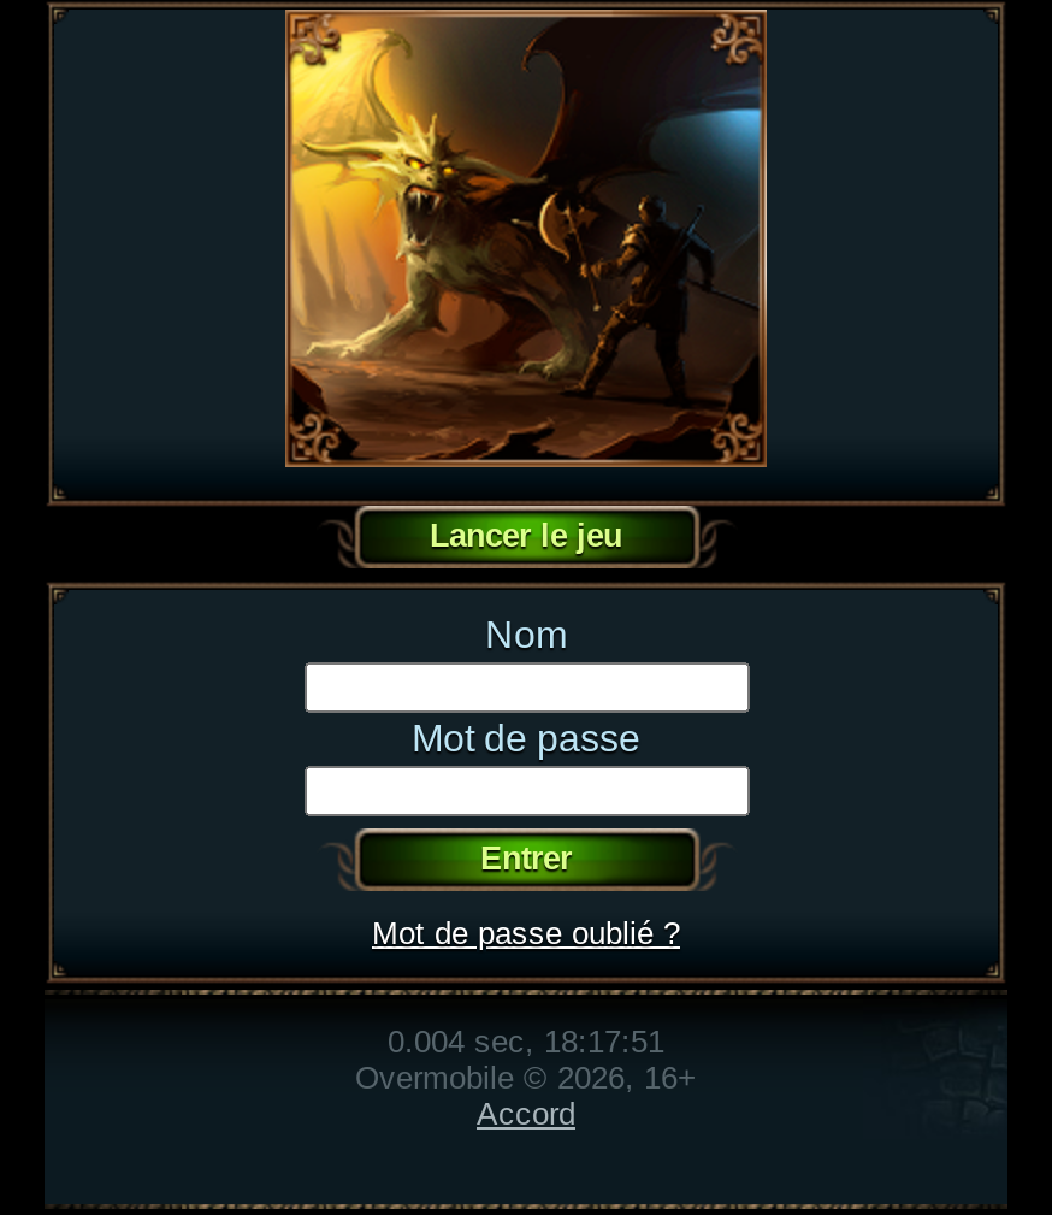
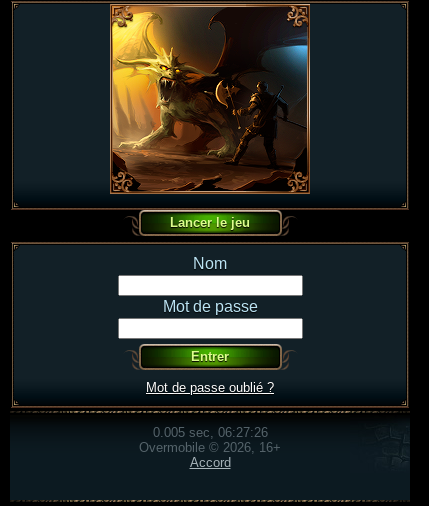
- 0.004 sec, 18:17:51
+ 0.005 sec, 06:27:26
